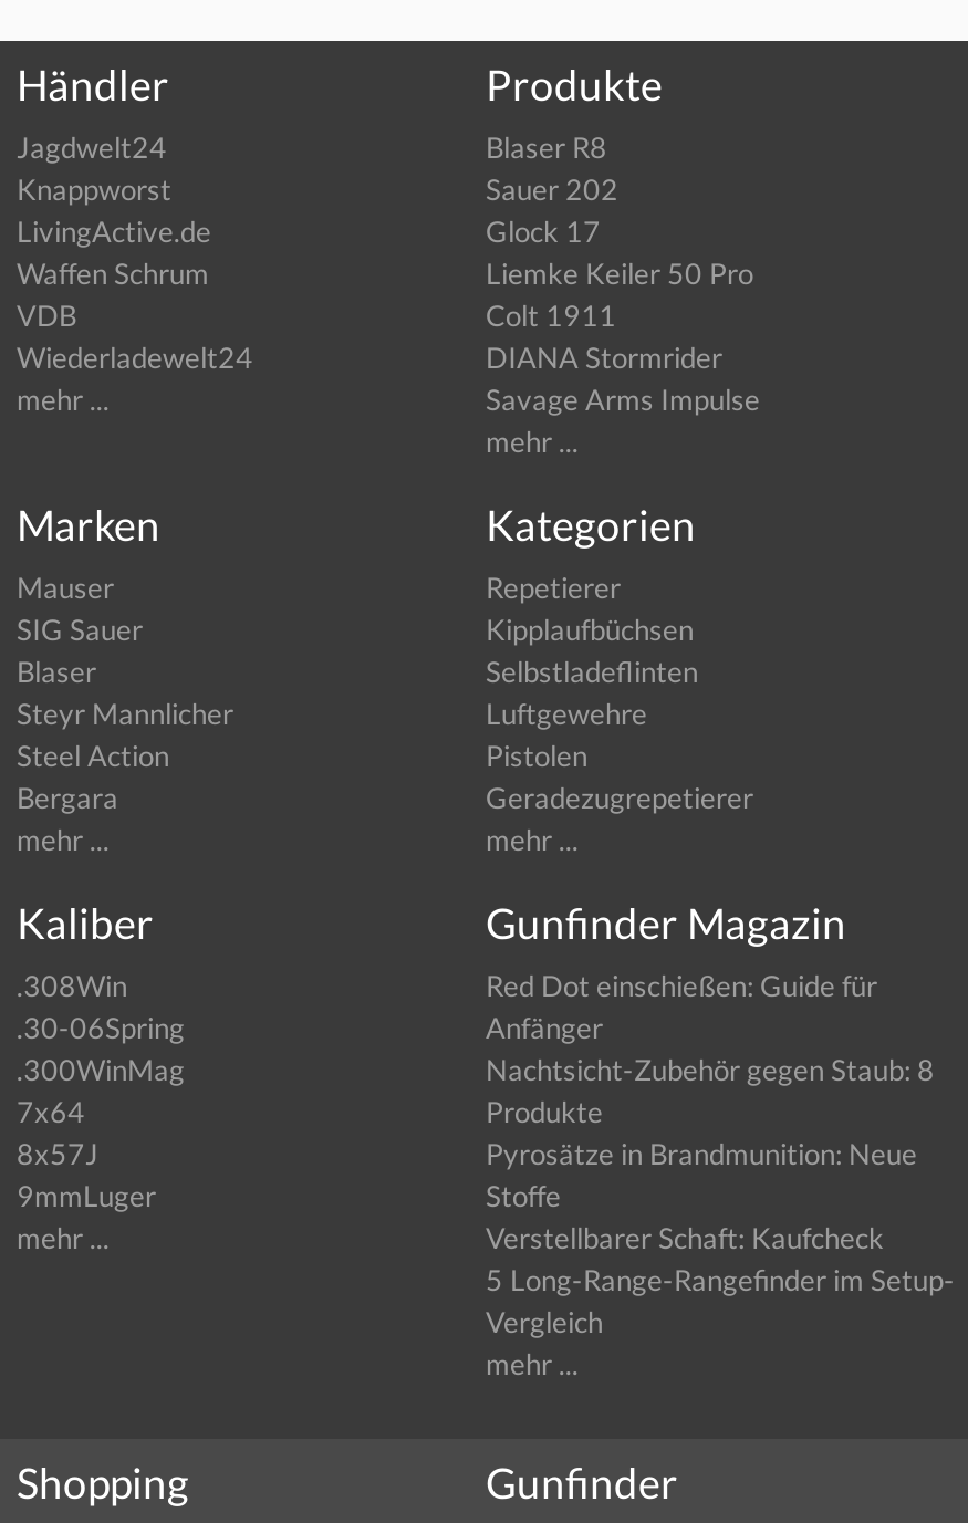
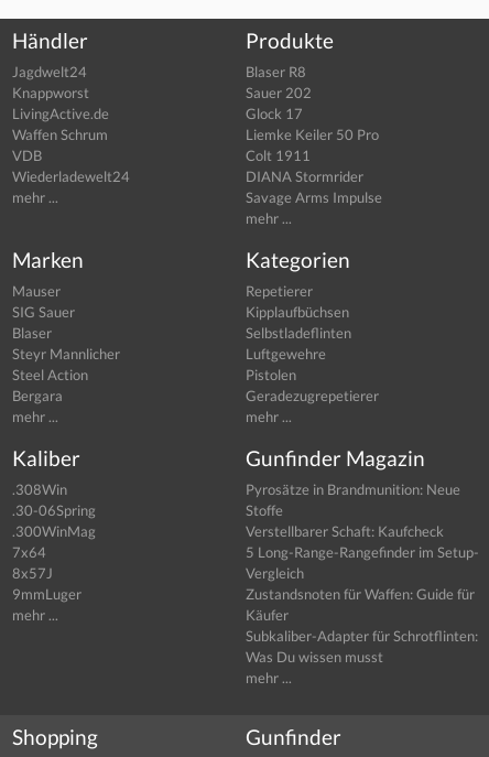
- Red Dot einschießen: Guide für
- Anfänger
- Nachtsicht-Zubehör gegen Staub: 8
- Produkte

moved up: Pyrosätze in Brandmunition: Neue | Stoffe | Verstellbarer Schaft: Kaufcheck | 5 Long-Range-Rangefinder im Setup- | Vergleich

+ Zustandsnoten für Waffen: Guide für
+ Käufer
+ Subkaliber-Adapter für Schrotflinten:
+ Was Du wissen musst
